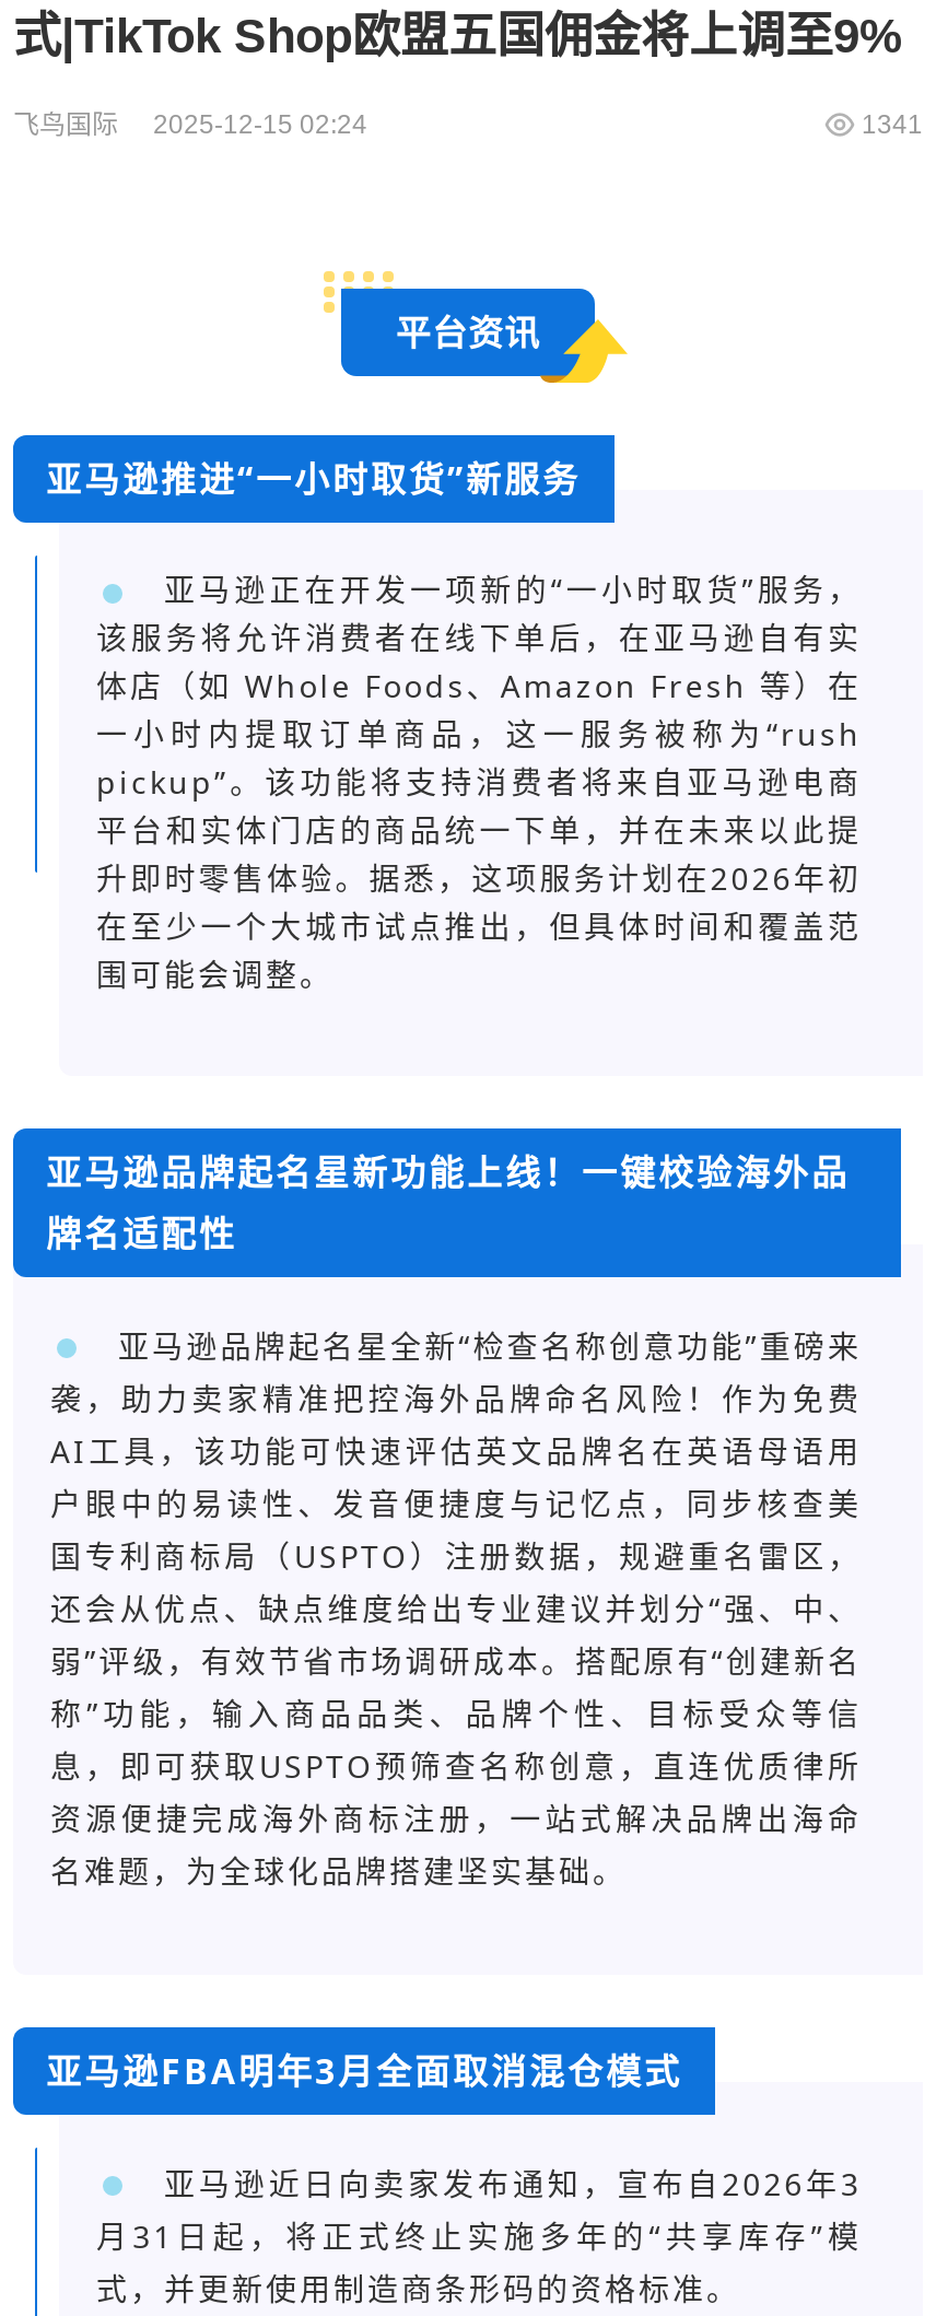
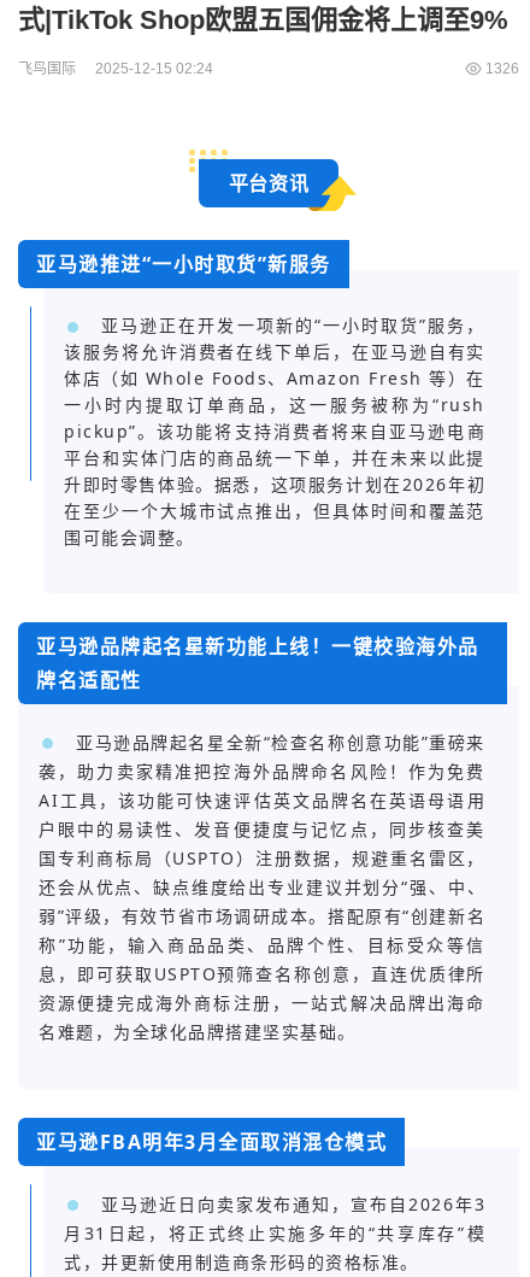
- 1341
+ 1326
